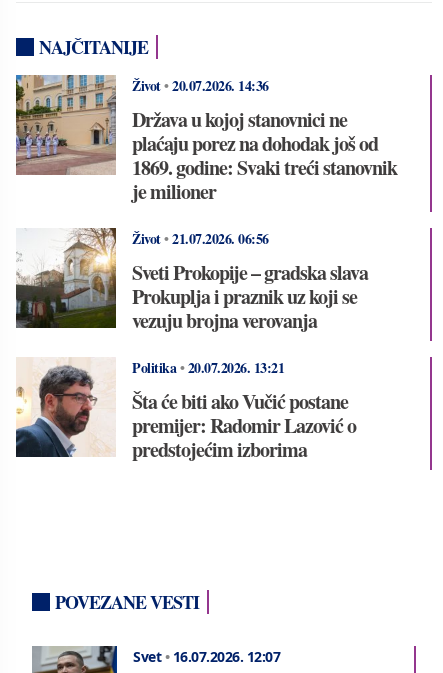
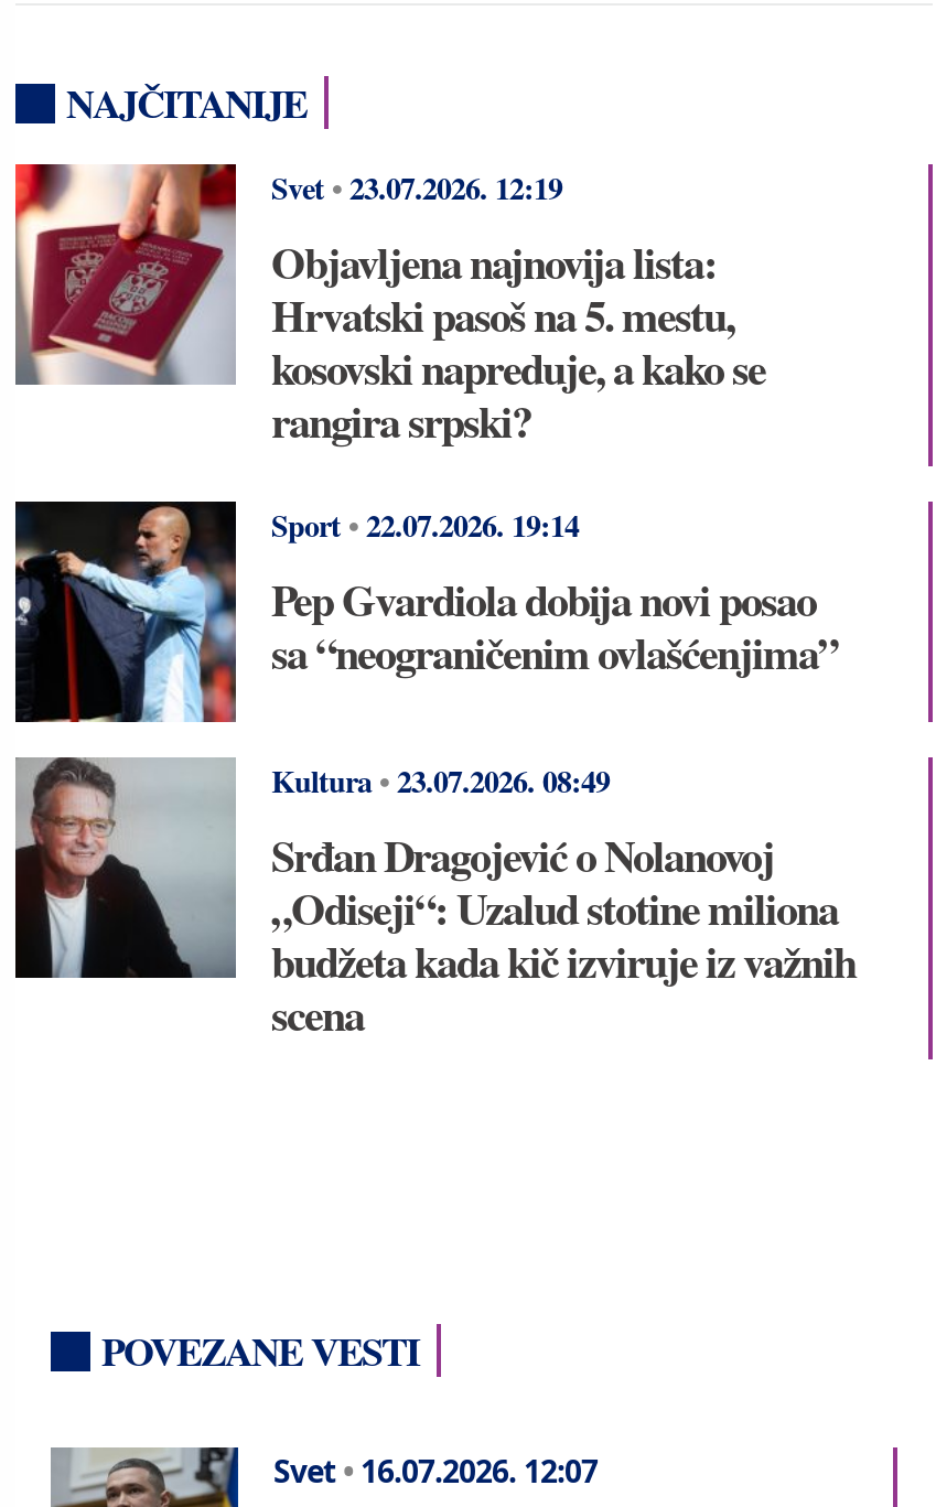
- [image]
- Život •20.07.2026. 14:36
- Država u kojoj stanovnici ne
- plaćaju porez na dohodak još od
- 1869. godine: Svaki treći stanovnik
- je milioner
+ [image]
+ Svet •23.07.2026. 12:19
+ Objavljena najnovija lista:
+ Hrvatski pasoš na 5. mestu,
+ kosovski napreduje, a kako se
+ rangira srpski?

- [image]
- Život • 21.07.2026. 06:56
- Sveti Prokopije – gradska slava
- Prokuplja i praznik uz koji se
- vezuju brojna verovanja
+ [image]
+ Sport •22.07.2026. 19:14
+ Pep Gvardiola dobija novi posao
+ sa “neograničenim ovlašćenjima”

- [image]
- Politika • 20.07.2026. 13:21
- Šta će biti ako Vučić postane
- premijer: Radomir Lazović o
- predstojećim izborima
+ [image]
+ Kultura •23.07.2026. 08:49
+ Srđan Dragojević o Nolanovoj
+ „Odiseji“: Uzalud stotine miliona
+ budžeta kada kič izviruje iz važnih
+ scena
